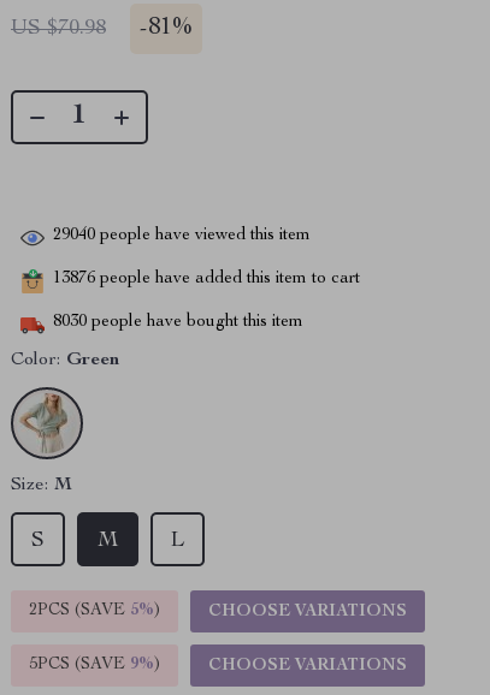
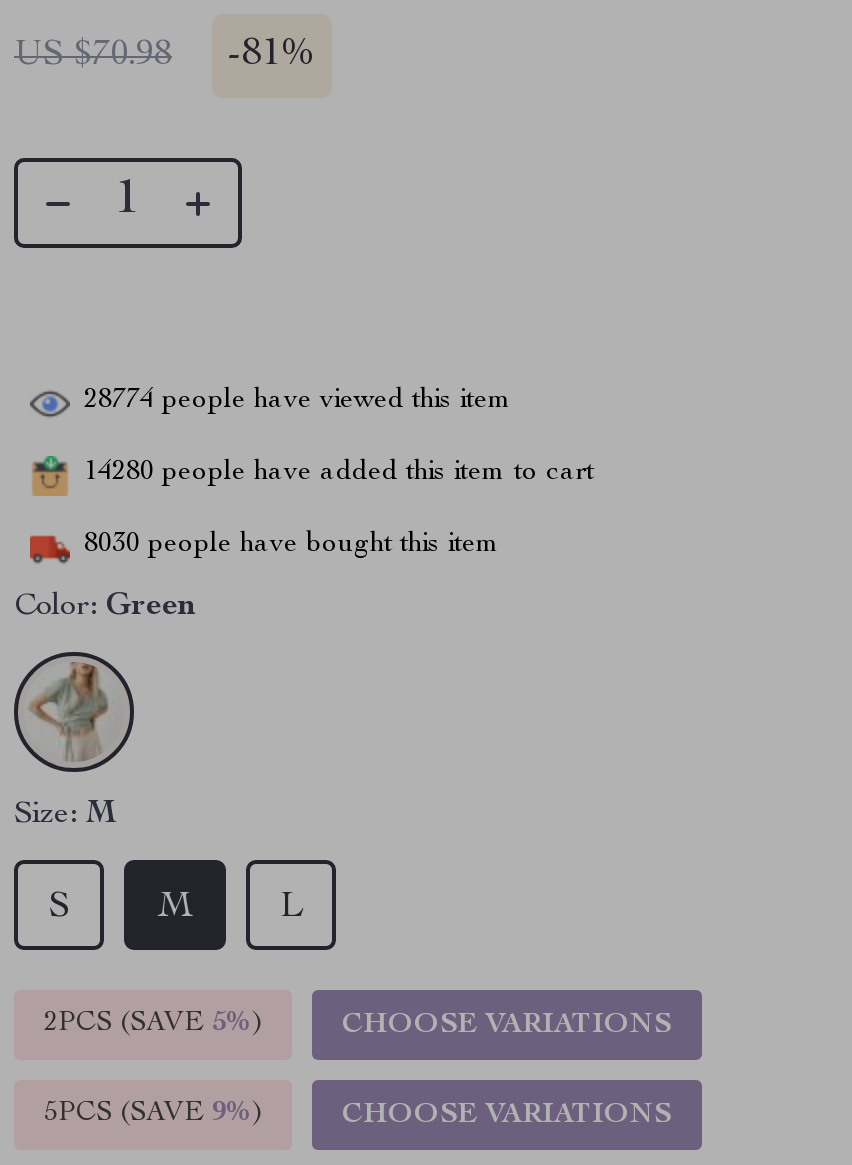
- 29040 people have viewed this item
+ 28774 people have viewed this item

- 13876 people have added this item to cart
+ 14280 people have added this item to cart
